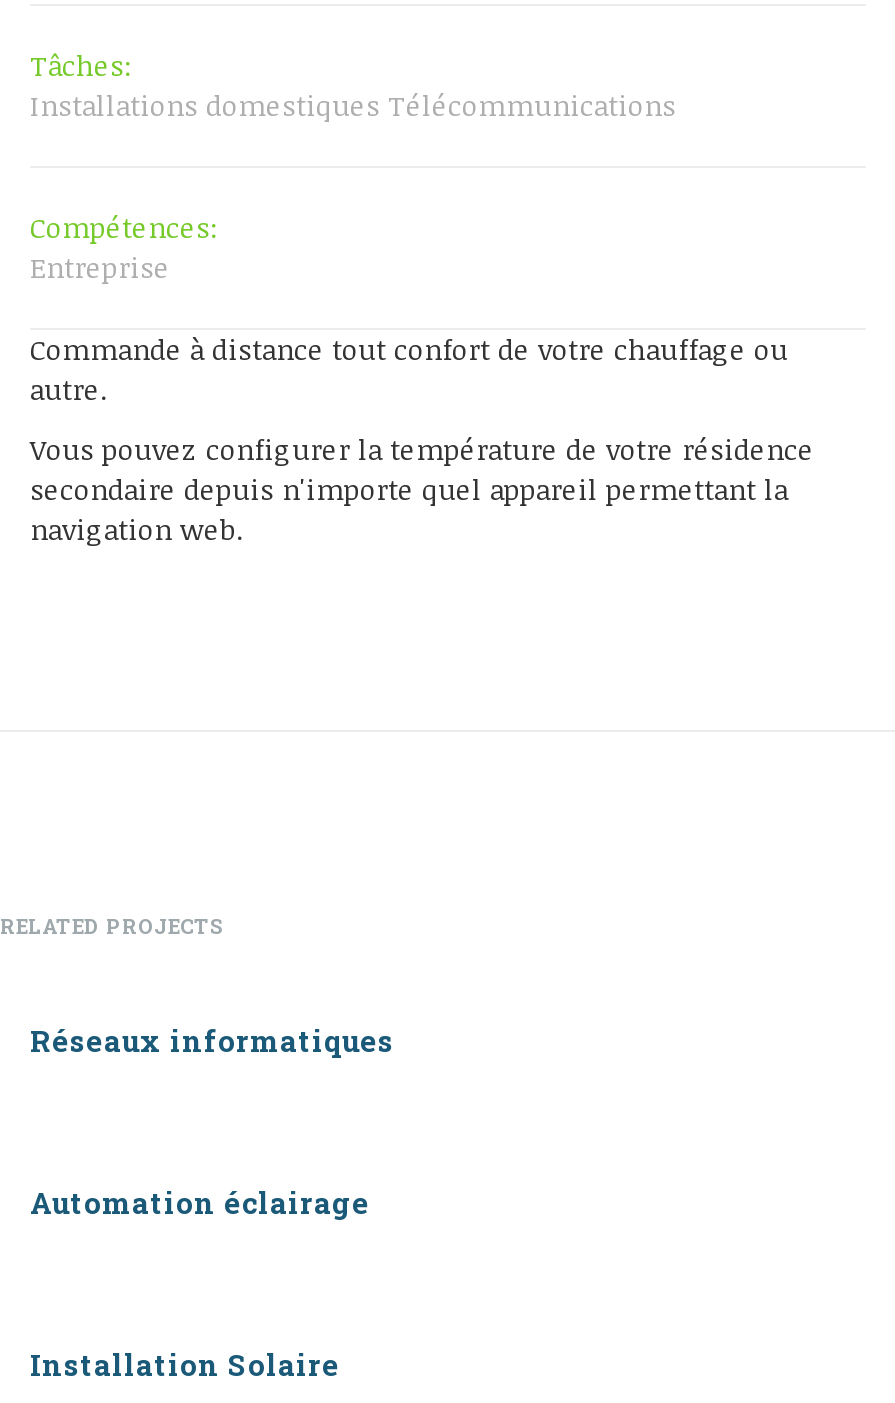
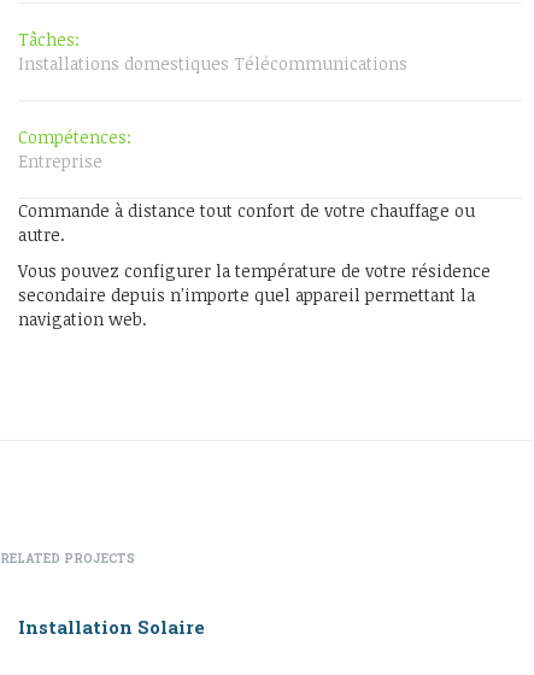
- Réseaux informatiques

- Automation éclairage
